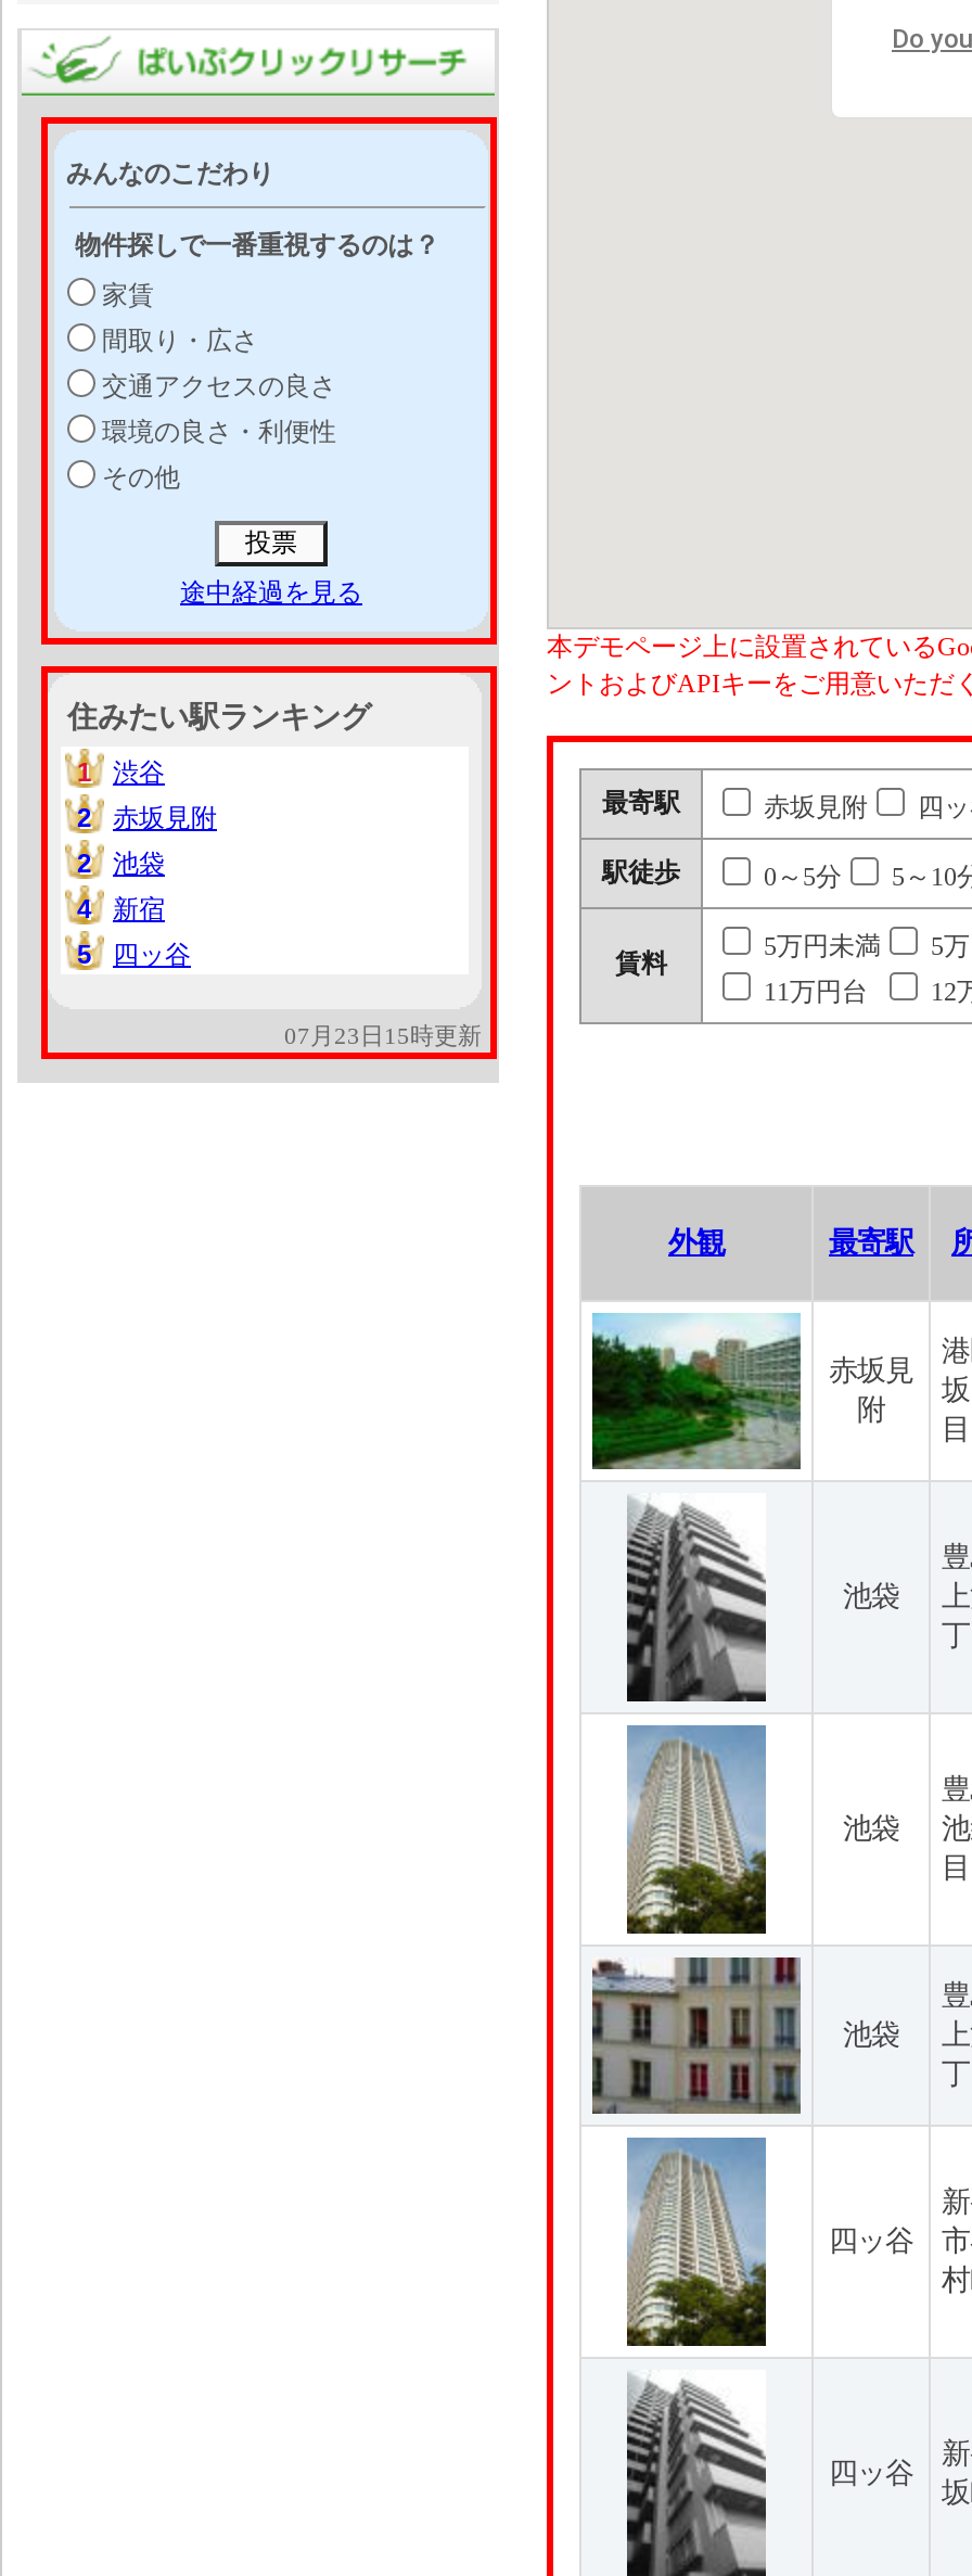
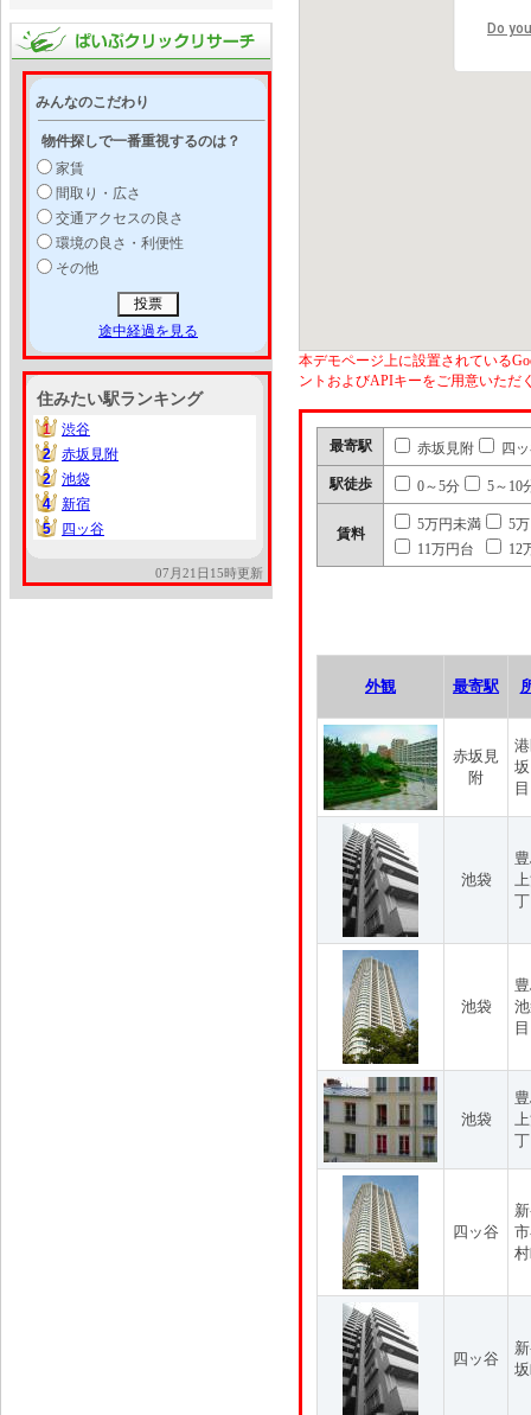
- 07月23日15時更新
+ 07月21日15時更新
